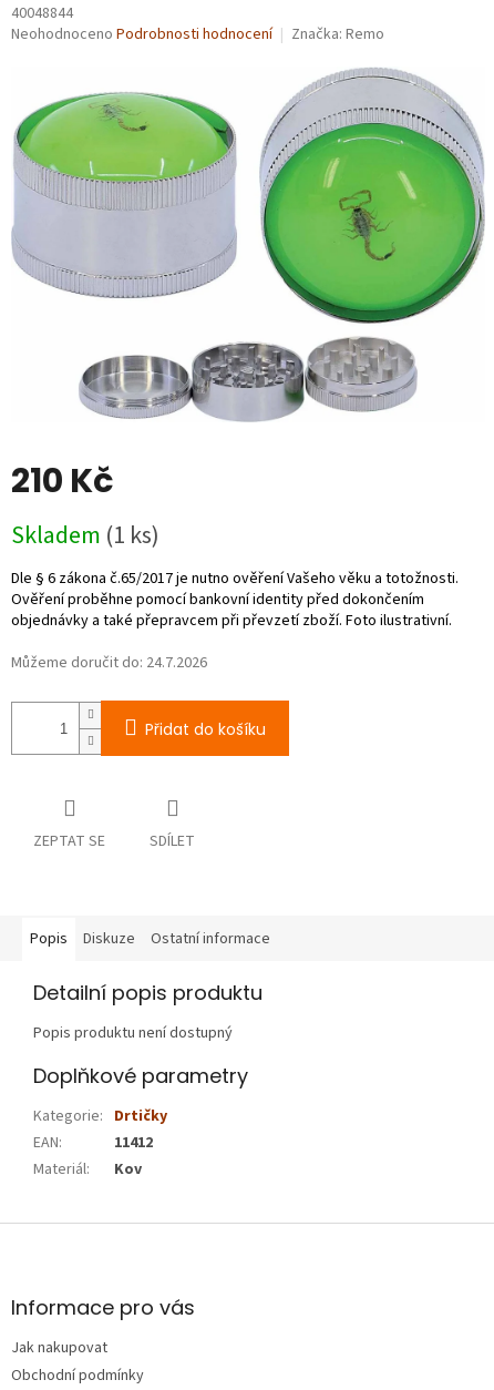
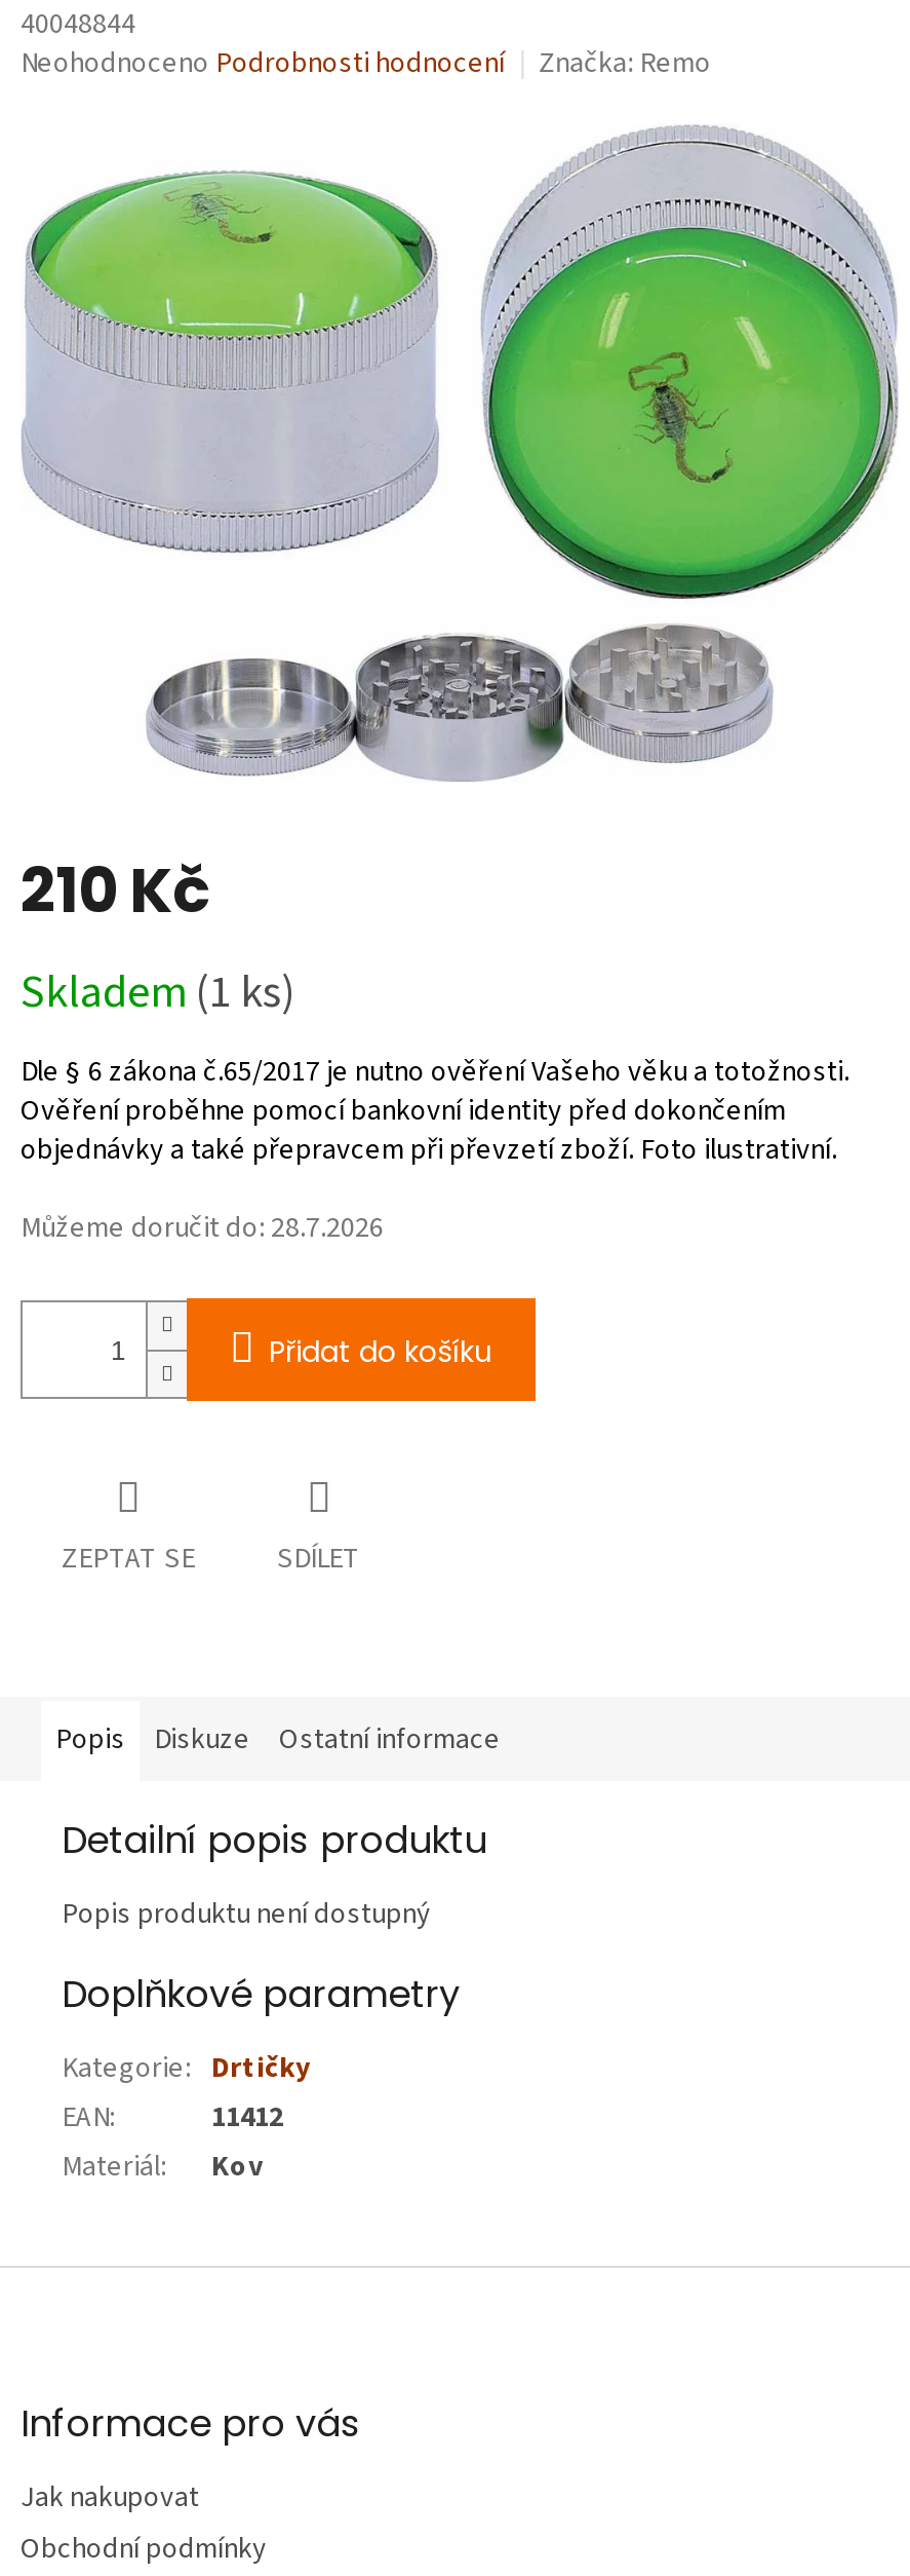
- Můžeme doručit do: 24.7.2026
+ Můžeme doručit do: 28.7.2026
